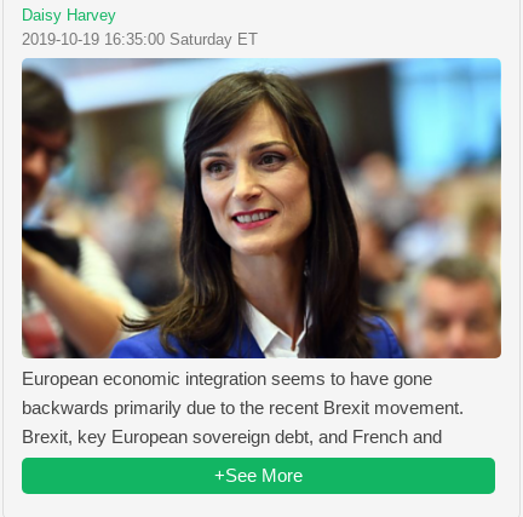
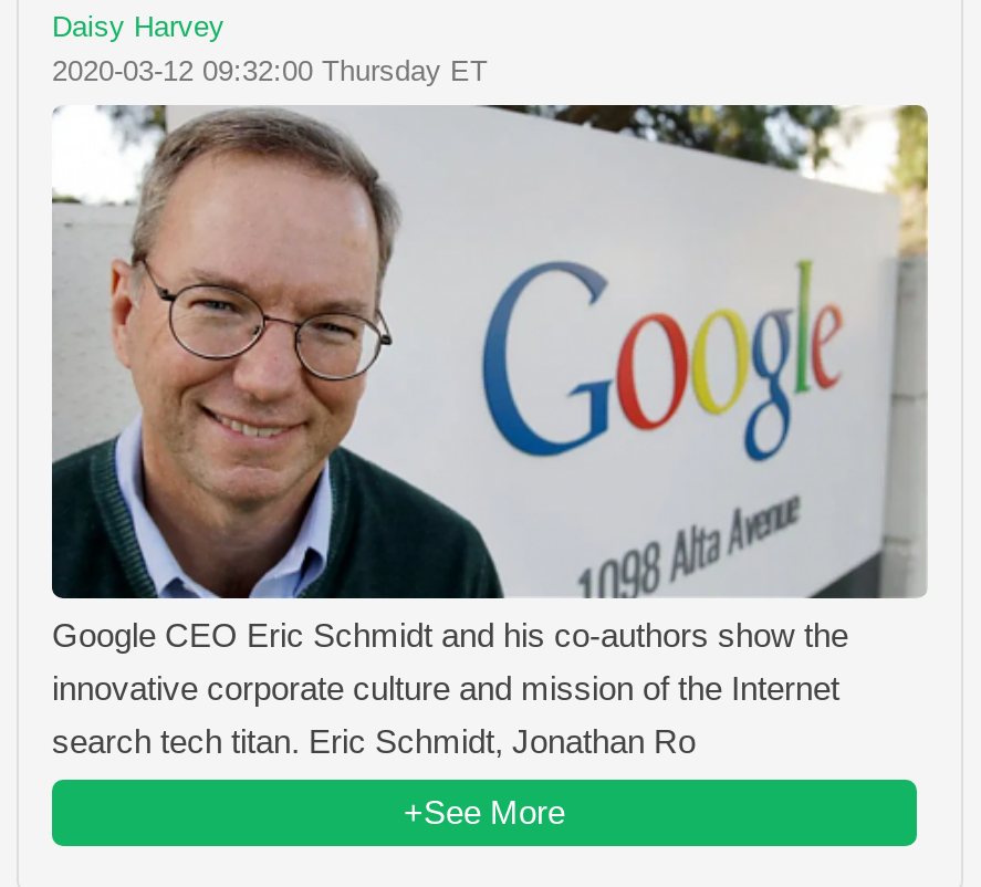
- 2019-10-19 16:35:00 Saturday ET
+ 2020-03-12 09:32:00 Thursday ET

- [image]
- European economic integration seems to have gone
- backwards primarily due to the recent Brexit movement.
- Brexit, key European sovereign debt, and French and
+ [image]
+ Google CEO Eric Schmidt and his co-authors show the
+ innovative corporate culture and mission of the Internet
+ search tech titan. Eric Schmidt, Jonathan Ro
